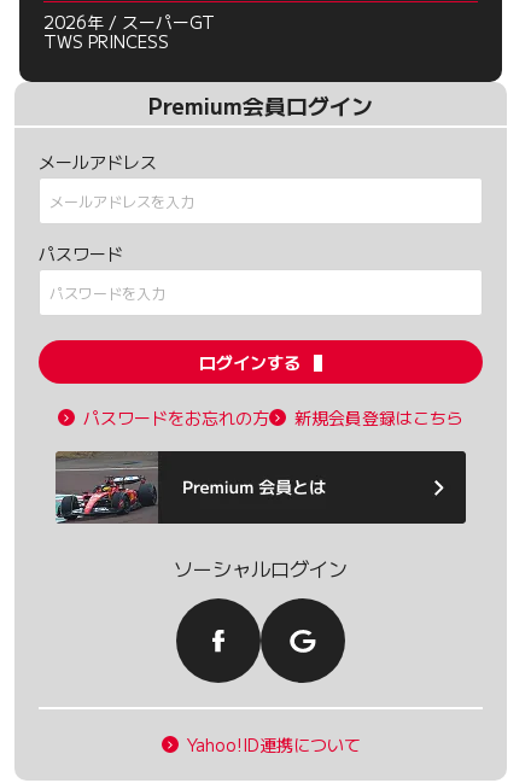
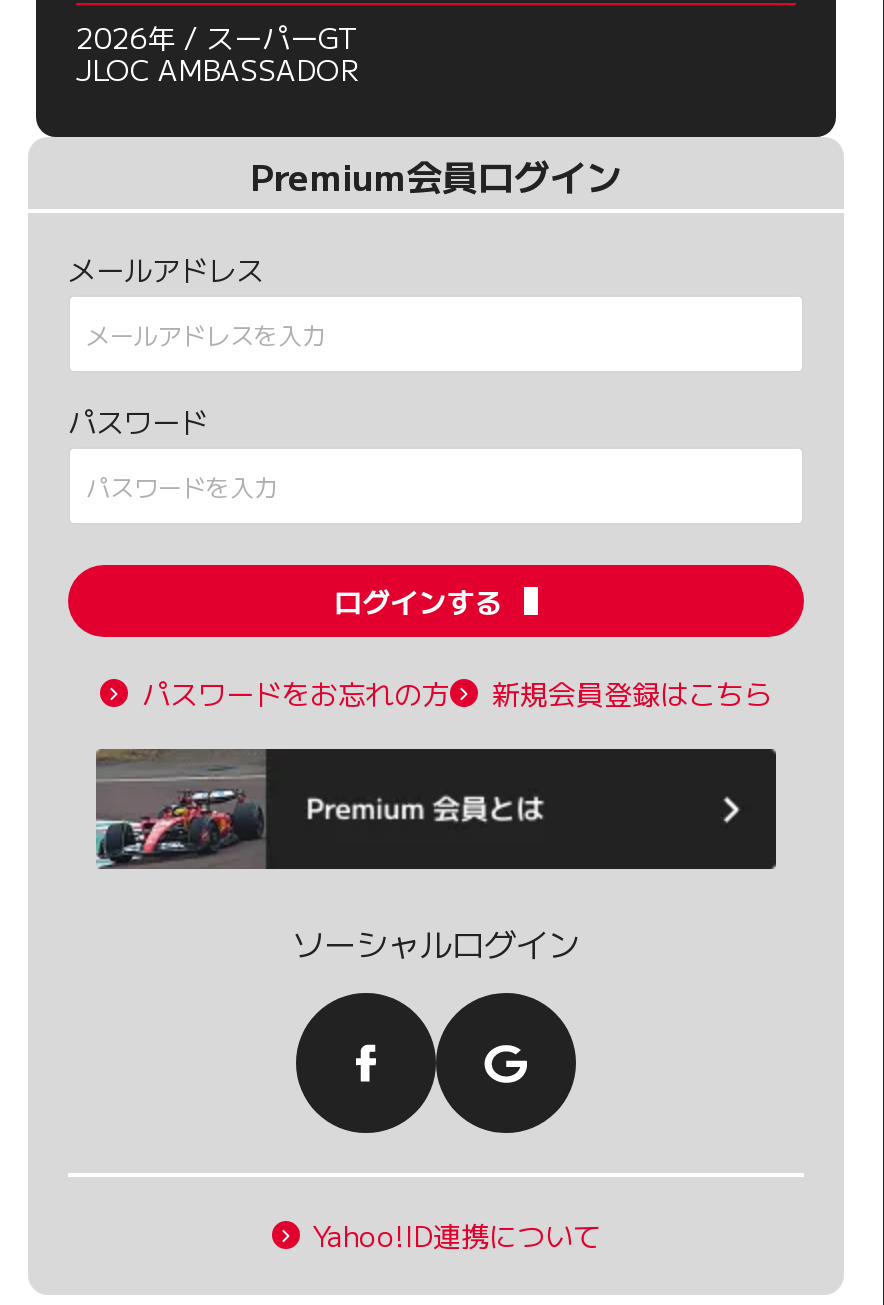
- TWS PRINCESS
+ JLOC AMBASSADOR
